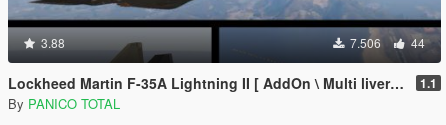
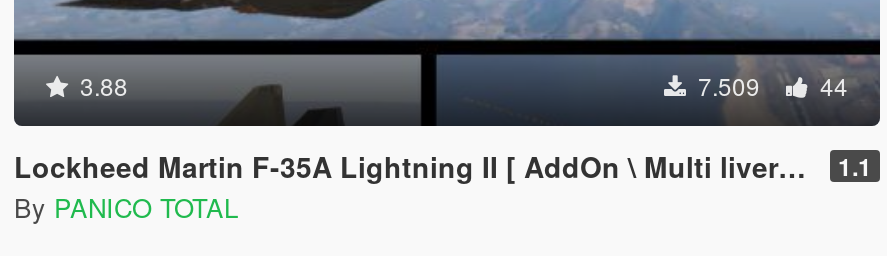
- 7.506 44
+ 7.509 44
